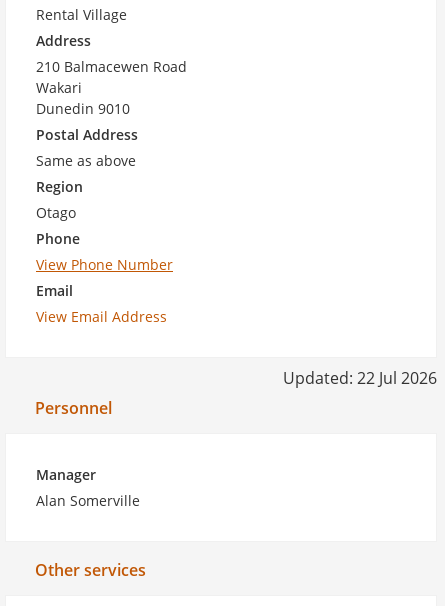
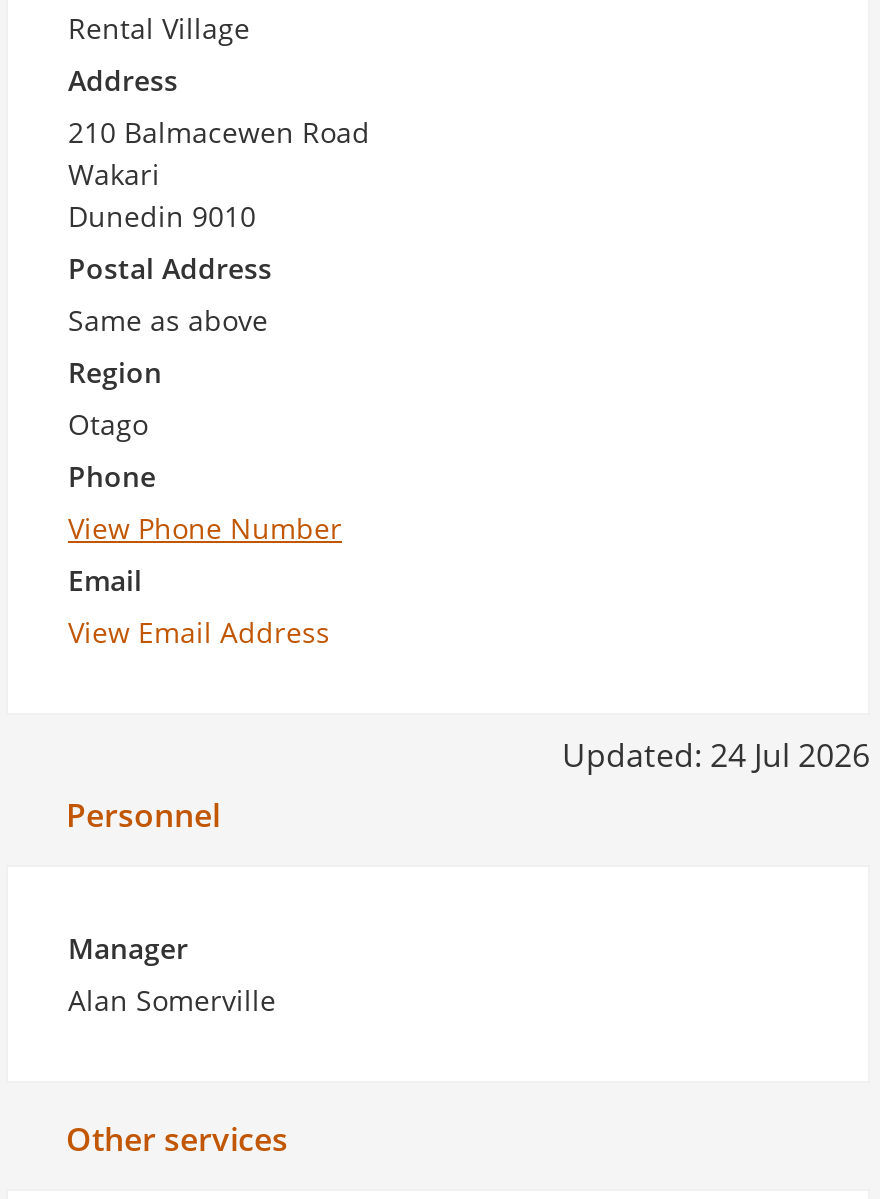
- Updated: 22 Jul 2026
+ Updated: 24 Jul 2026
